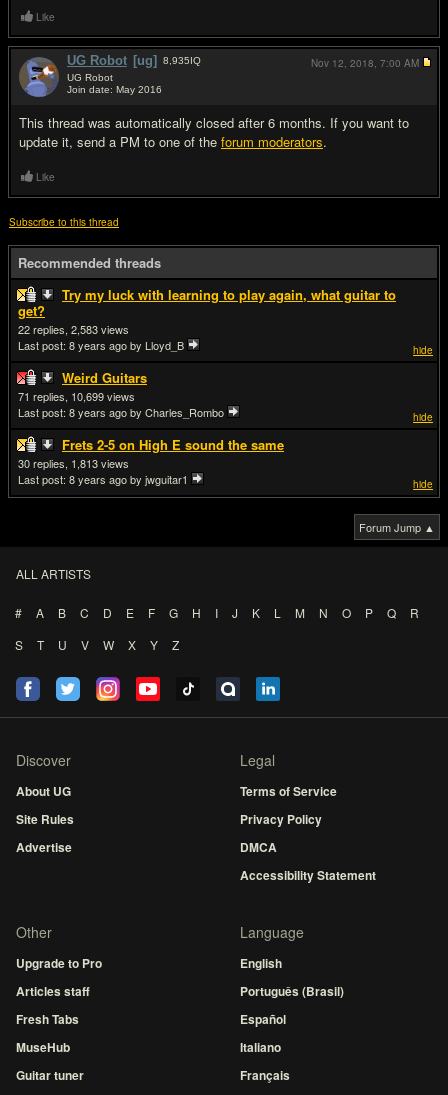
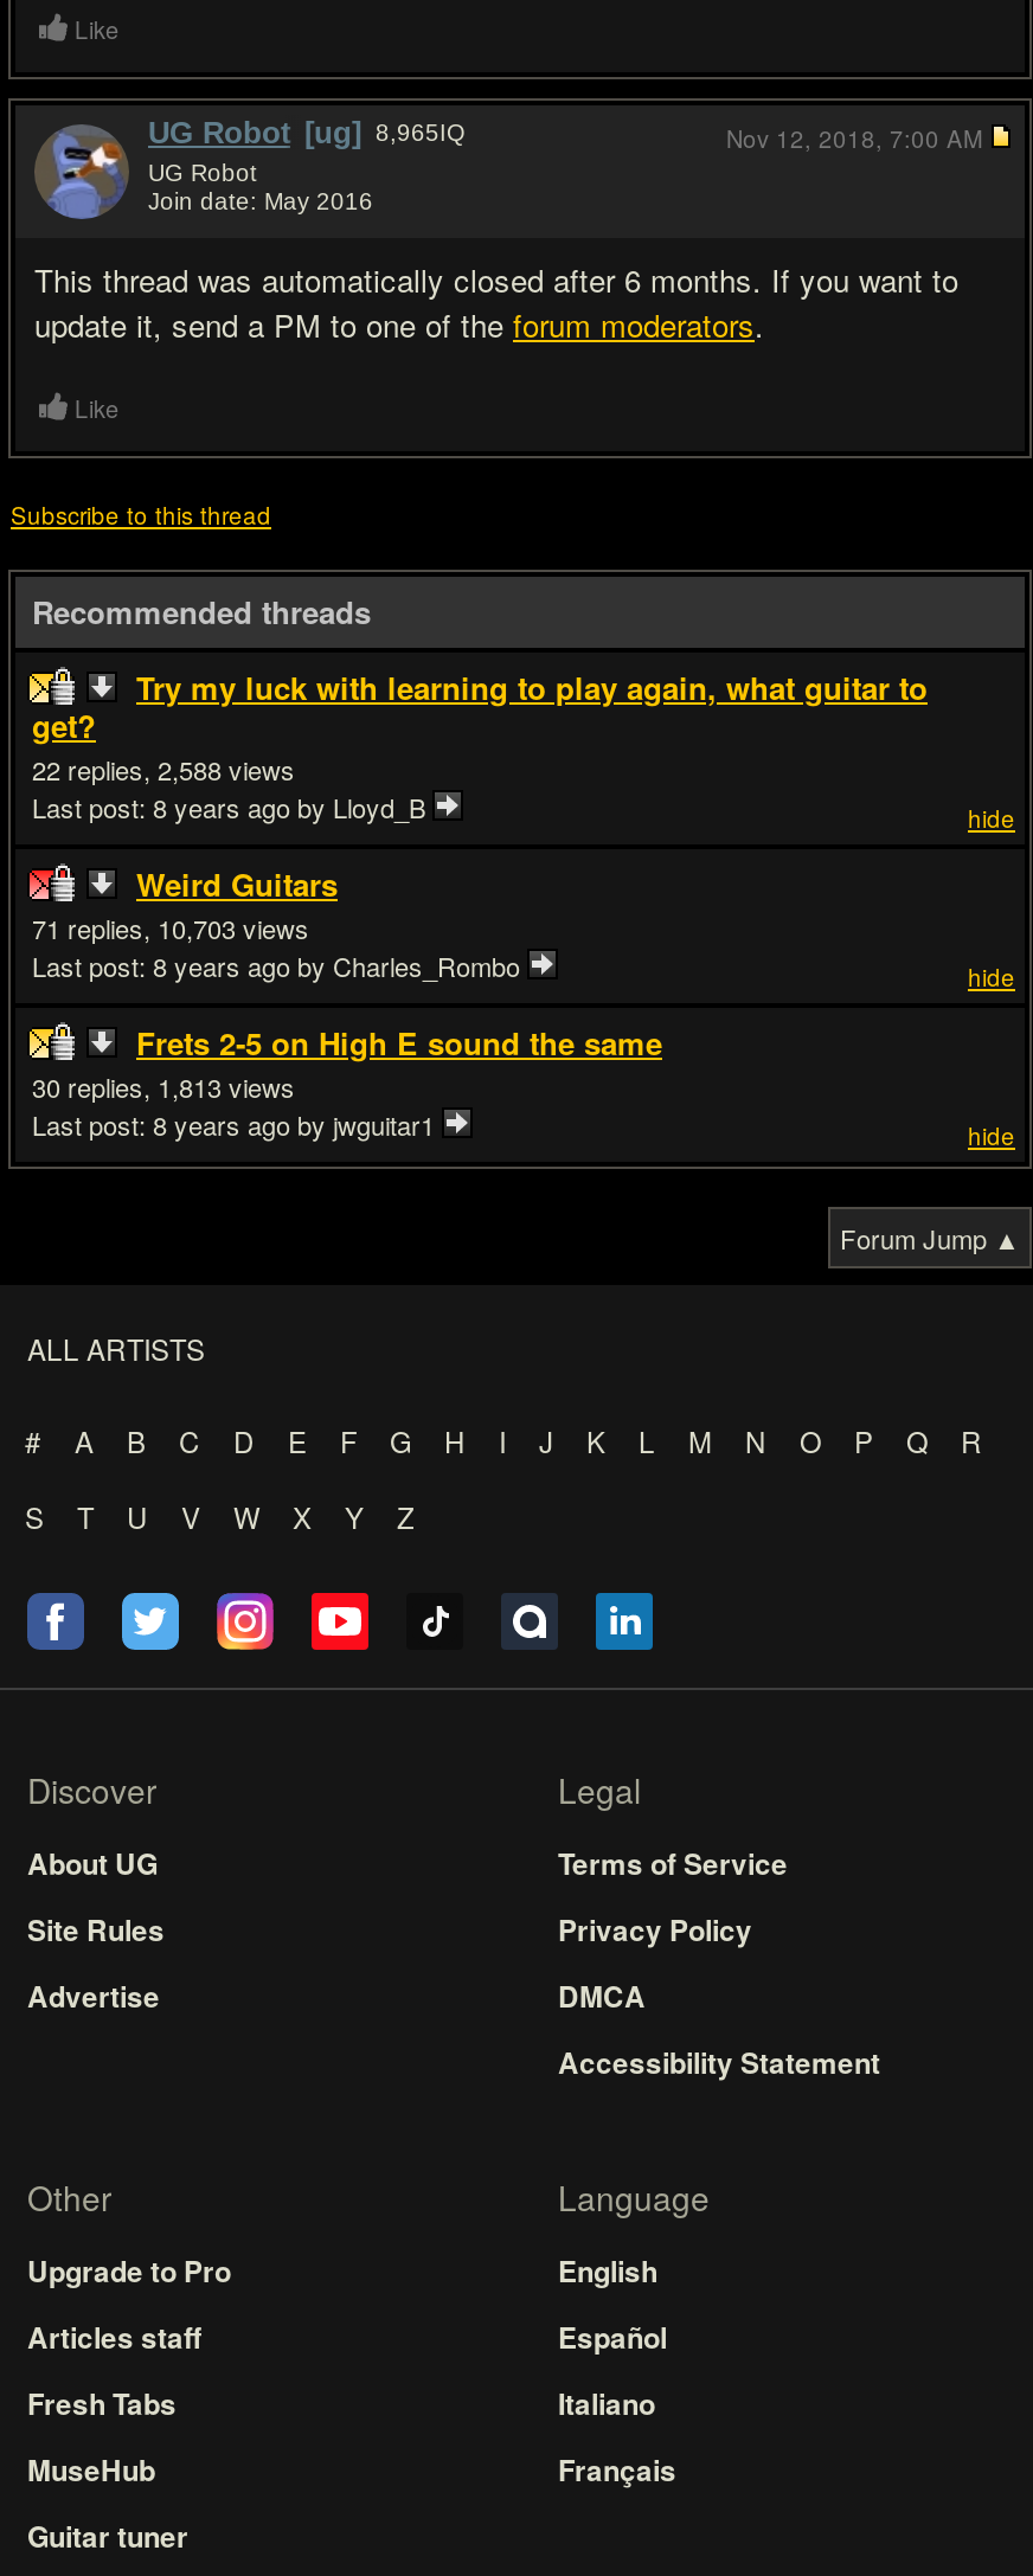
- UG Robot [ug] 8,935IQ
+ UG Robot [ug] 8,965IQ

- 2,583
+ 2,588

- 10,699
+ 10,703

- Português (Brasil)

moved up: Español | Italiano | Français
